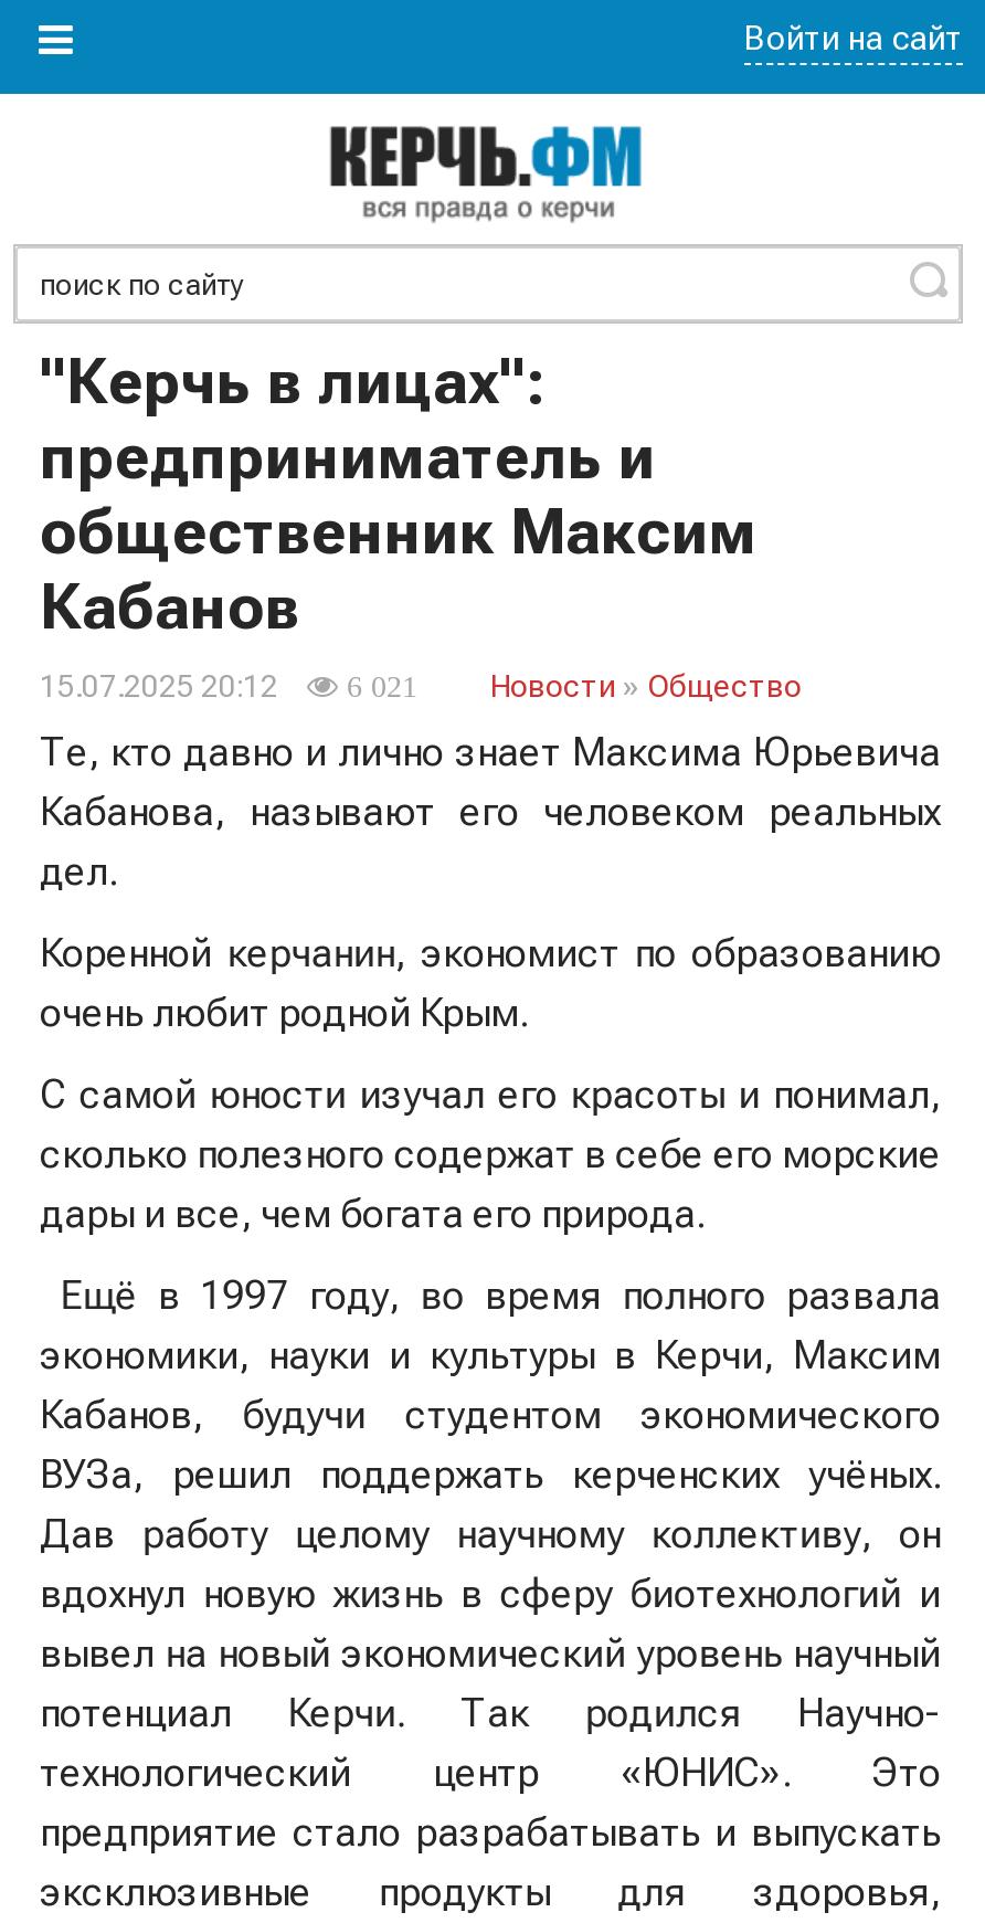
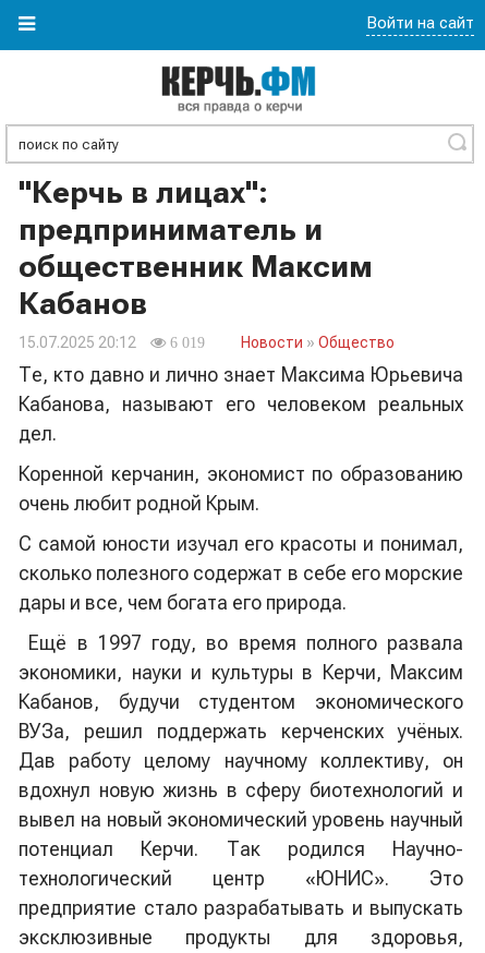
- 15.07.2025 20:12 6 021
+ 15.07.2025 20:12 6 019
